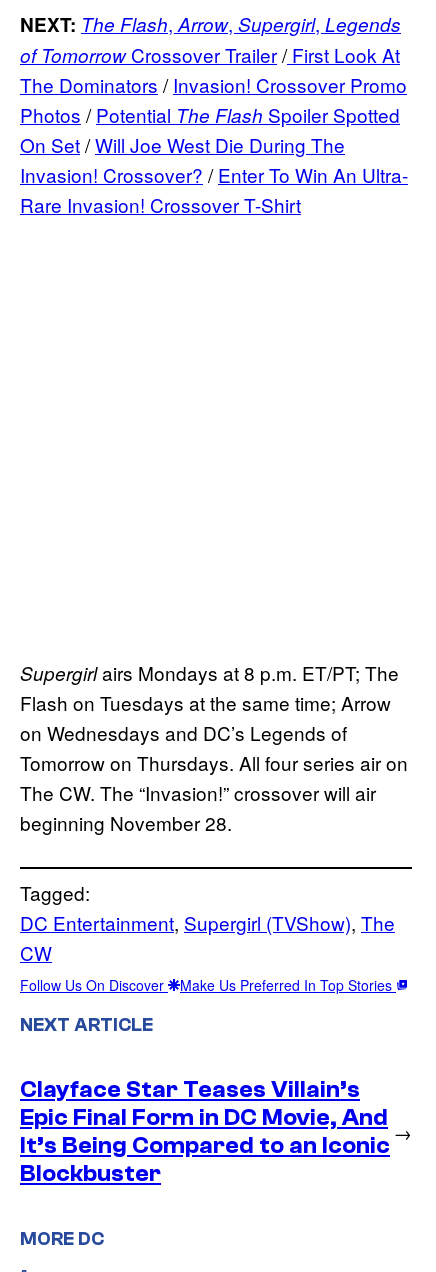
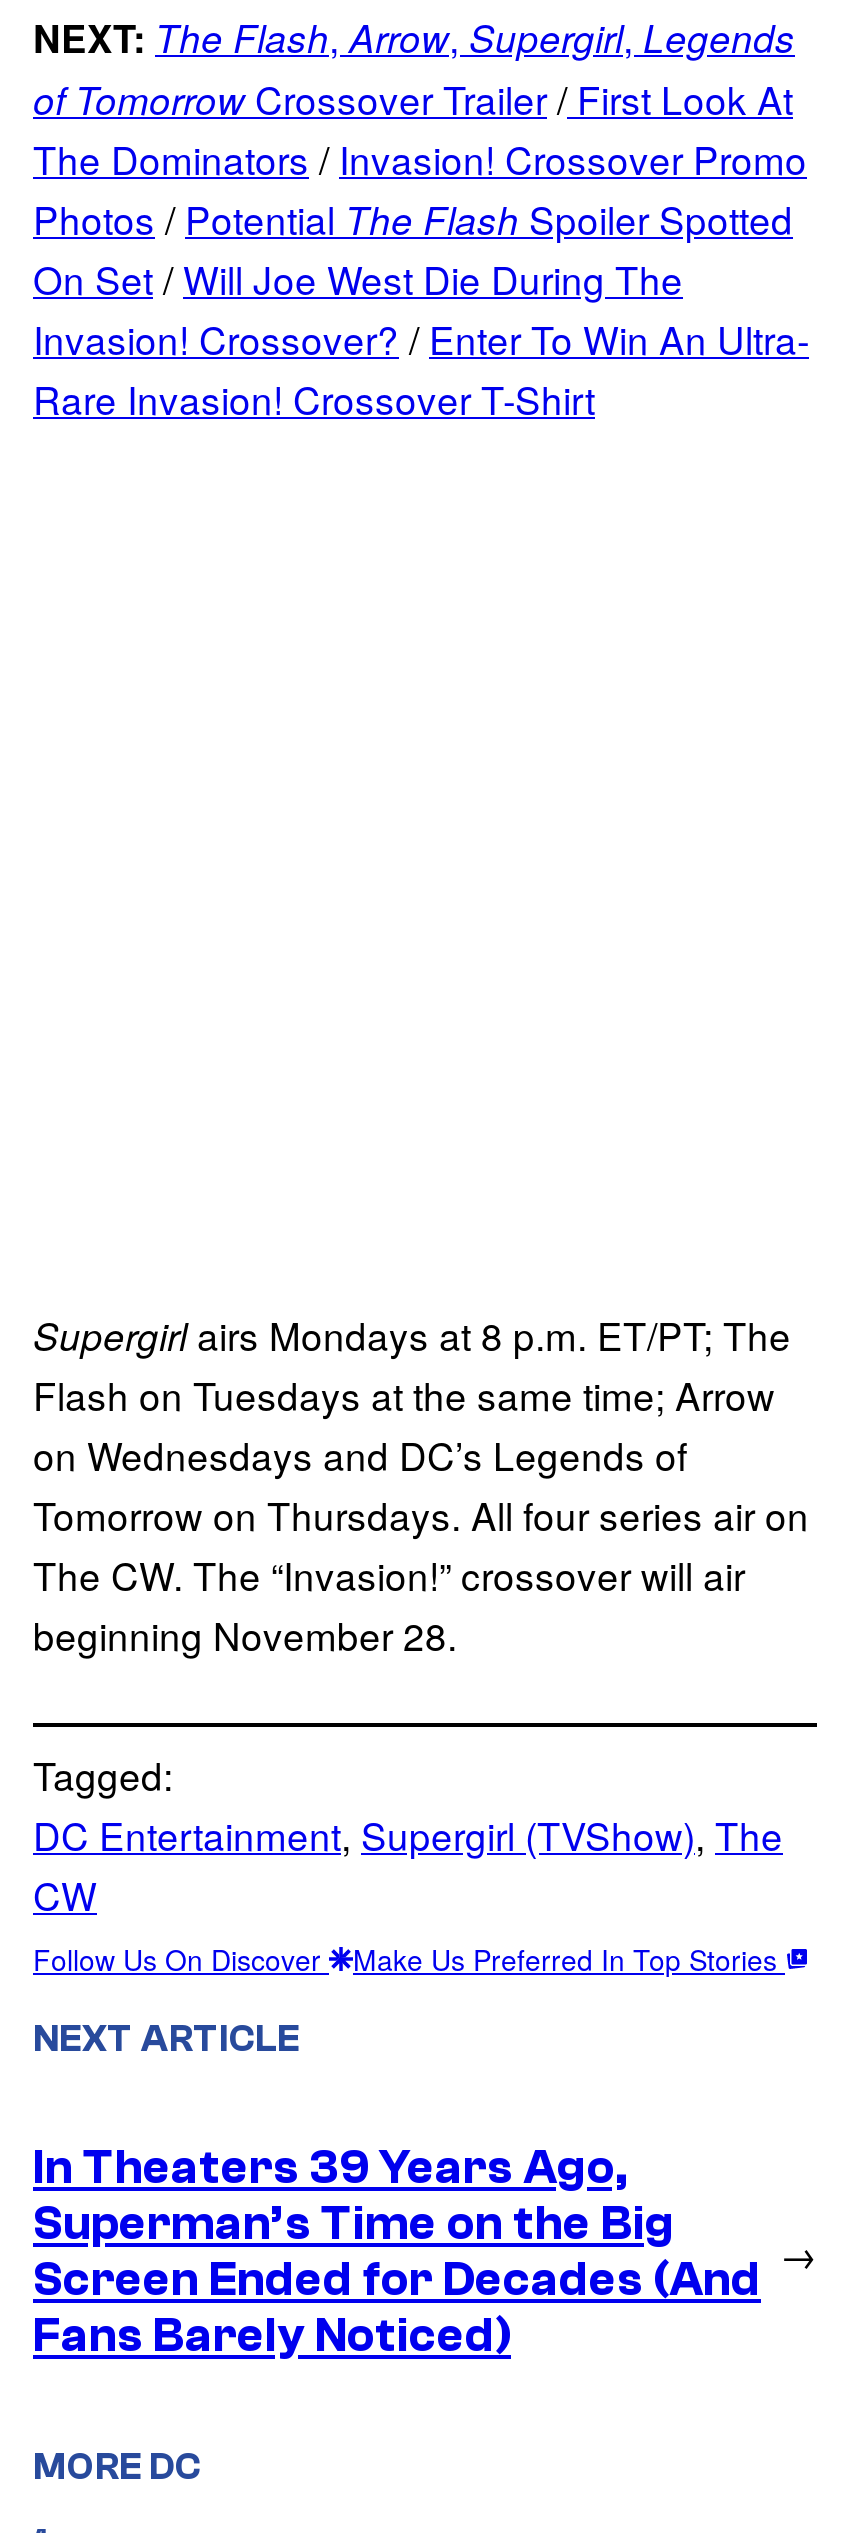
- Clayface Star Teases Villain’s
- Epic Final Form in DC Movie, And
- It’s Being Compared to an Iconic
- Blockbuster
+ In Theaters 39 Years Ago,
+ Superman’s Time on the Big
+ Screen Ended for Decades (And
+ Fans Barely Noticed)
